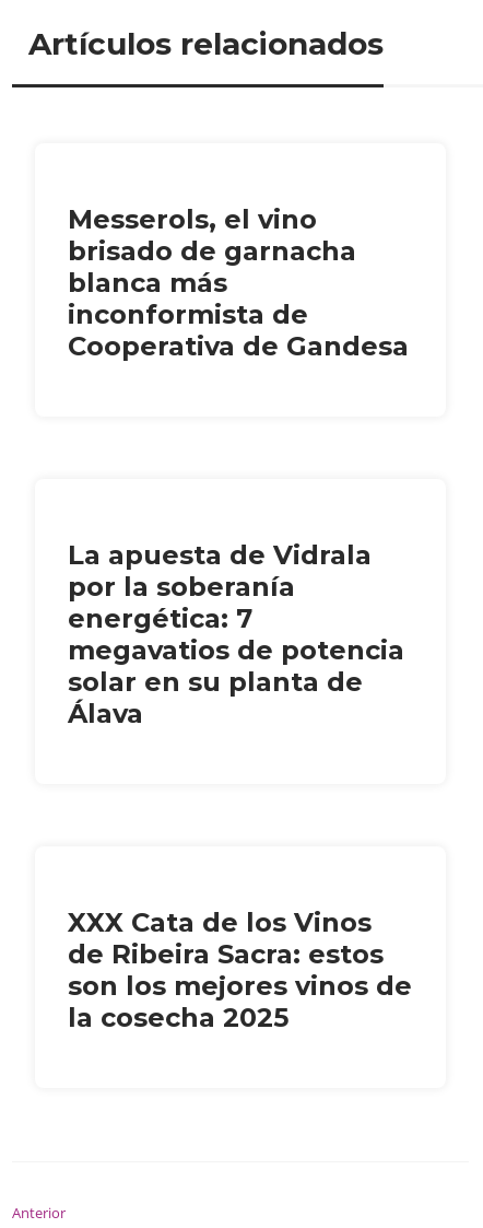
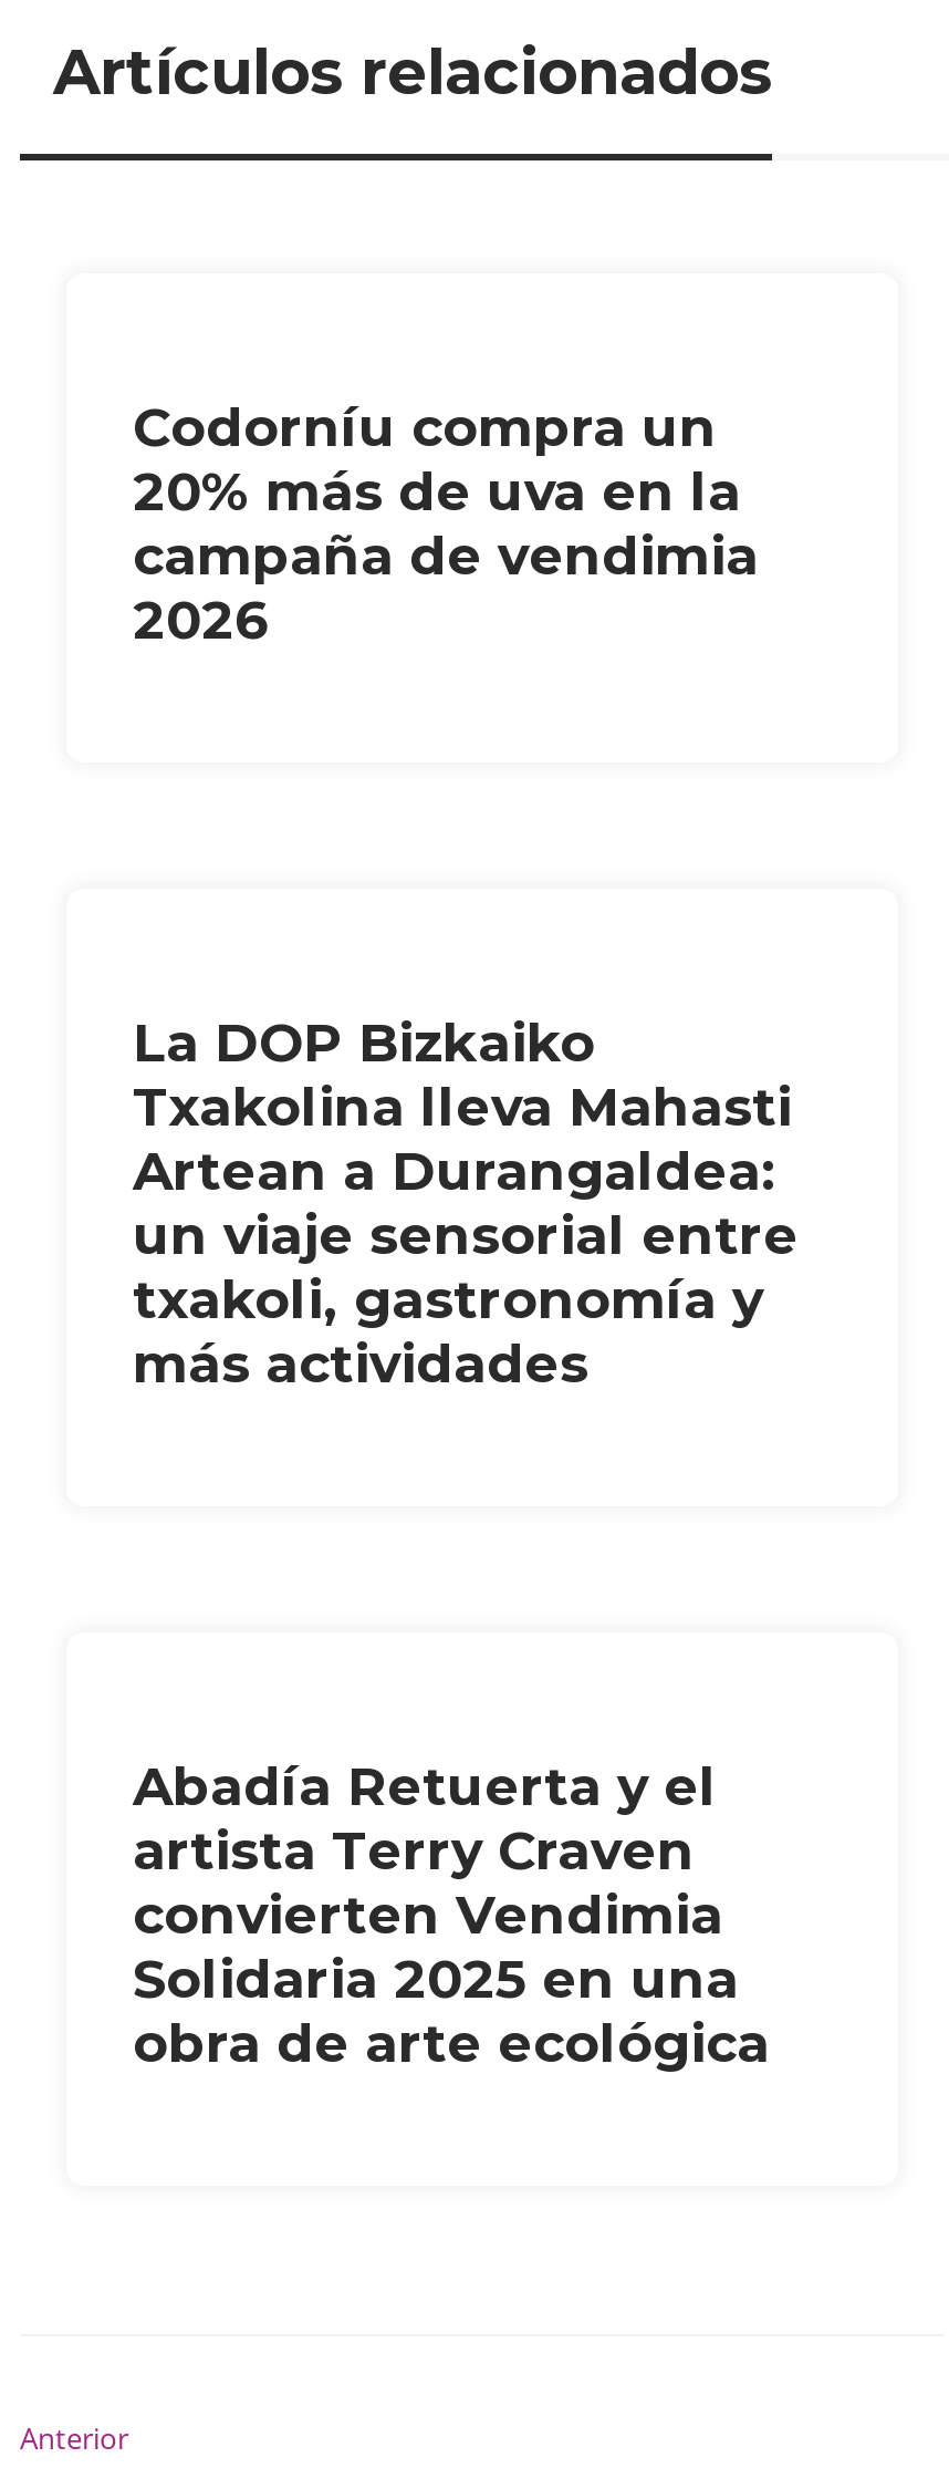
- Messerols, el vino
- brisado de garnacha
- blanca más
- inconformista de
- Cooperativa de Gandesa
+ Codorníu compra un
+ 20% más de uva en la
+ campaña de vendimia
+ 2026

- La apuesta de Vidrala
- por la soberanía
- energética: 7
- megavatios de potencia
- solar en su planta de
- Álava
+ La DOP Bizkaiko
+ Txakolina lleva Mahasti
+ Artean a Durangaldea:
+ un viaje sensorial entre
+ txakoli, gastronomía y
+ más actividades

- XXX Cata de los Vinos
- de Ribeira Sacra: estos
- son los mejores vinos de
- la cosecha 2025
+ Abadía Retuerta y el
+ artista Terry Craven
+ convierten Vendimia
+ Solidaria 2025 en una
+ obra de arte ecológica
